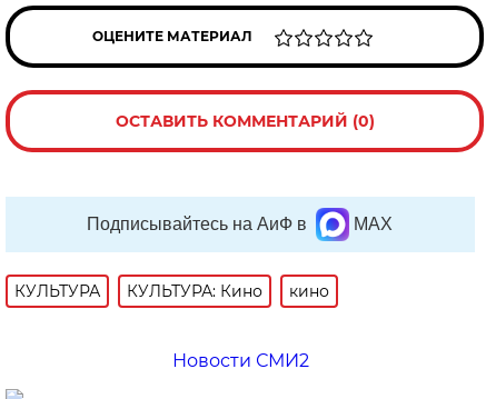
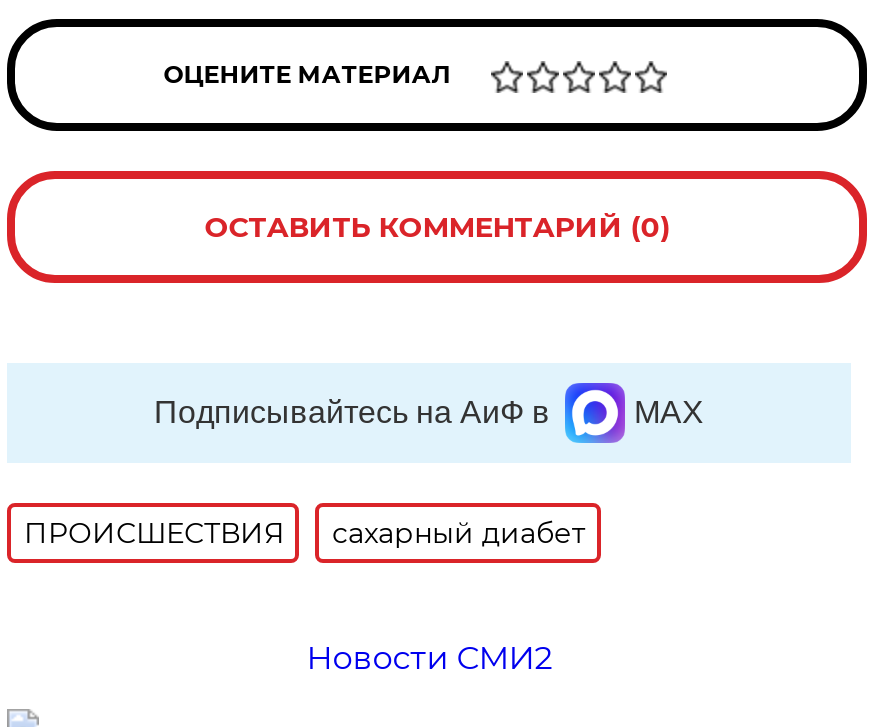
- КУЛЬТУРА
- КУЛЬТУРА: Кино
- кино
+ ПРОИСШЕСТВИЯ
+ сахарный диабет
